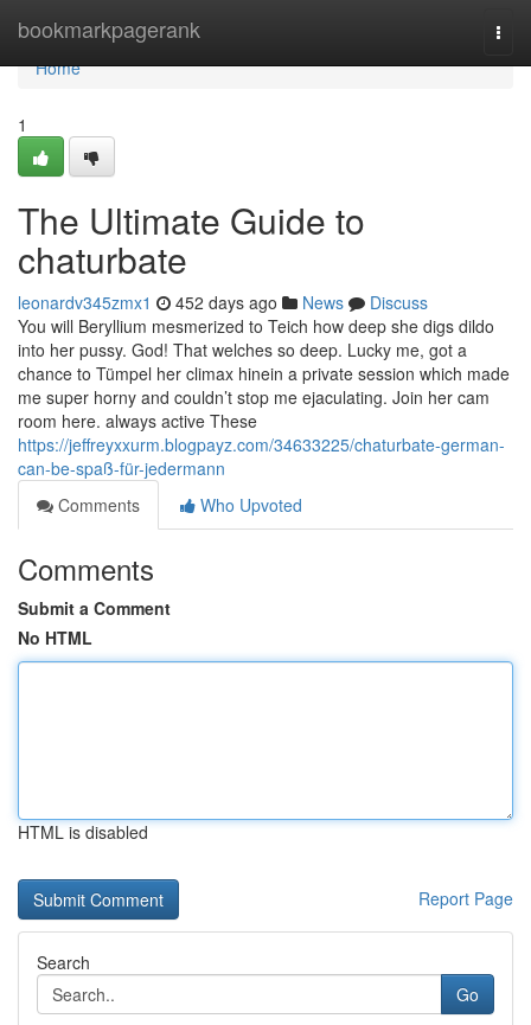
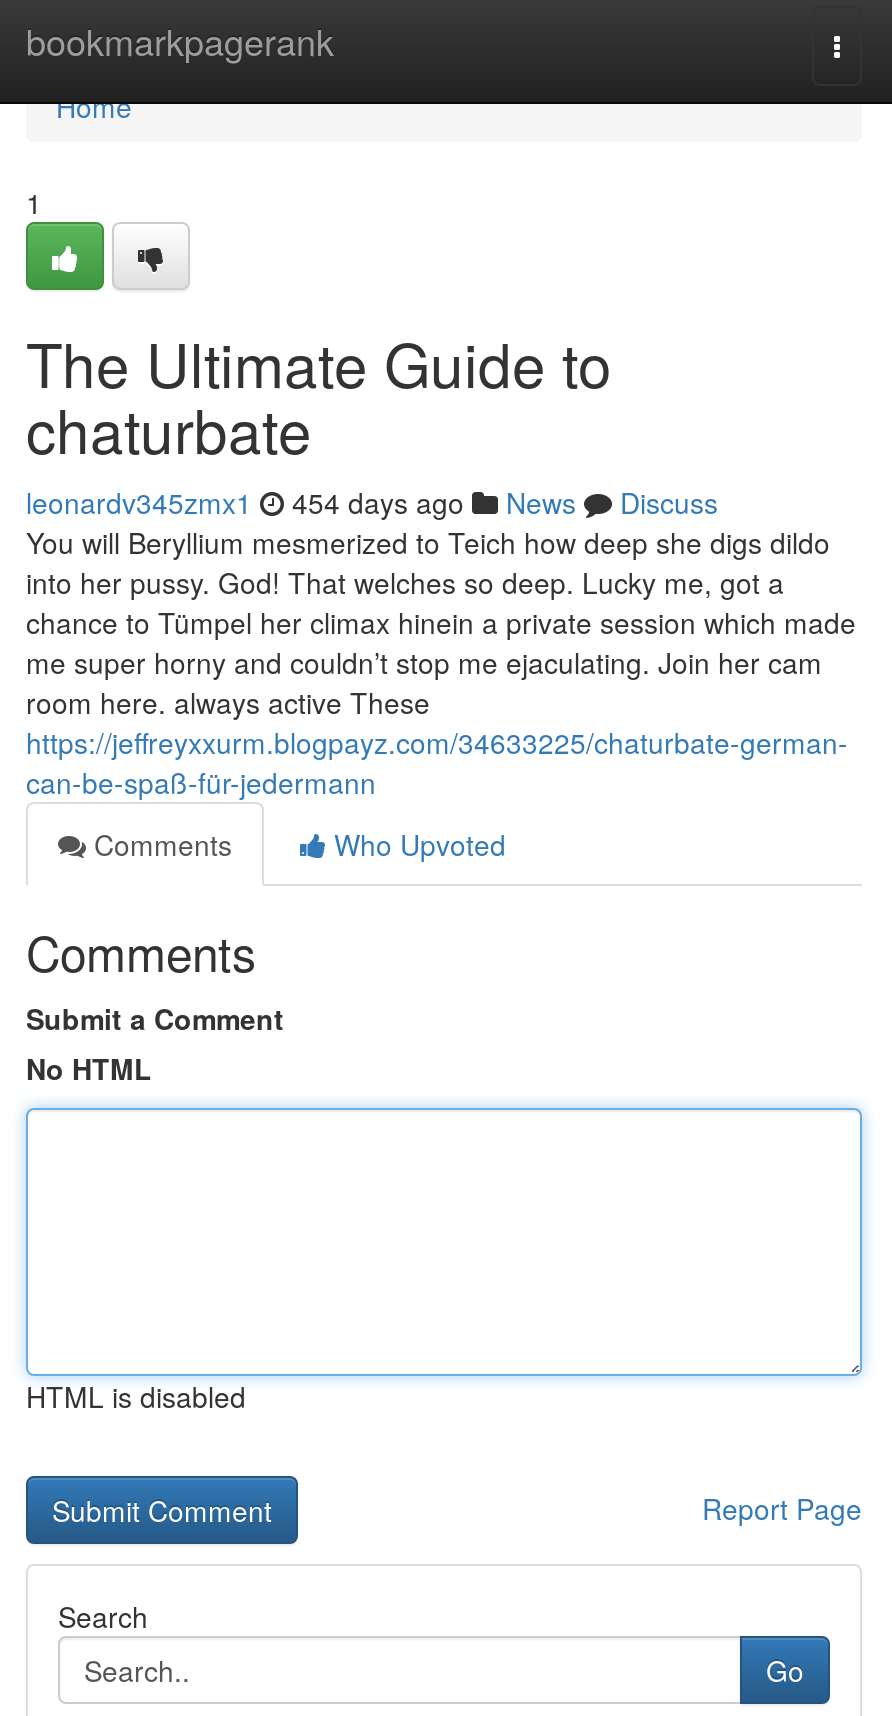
- leonardv345zmx1 452 days ago News Discuss
+ leonardv345zmx1 454 days ago News Discuss
